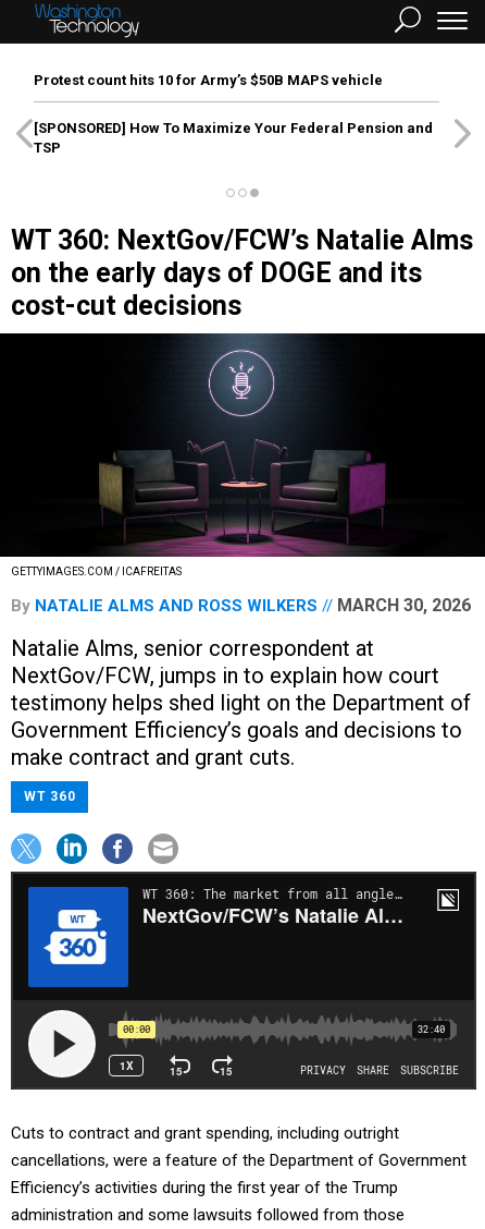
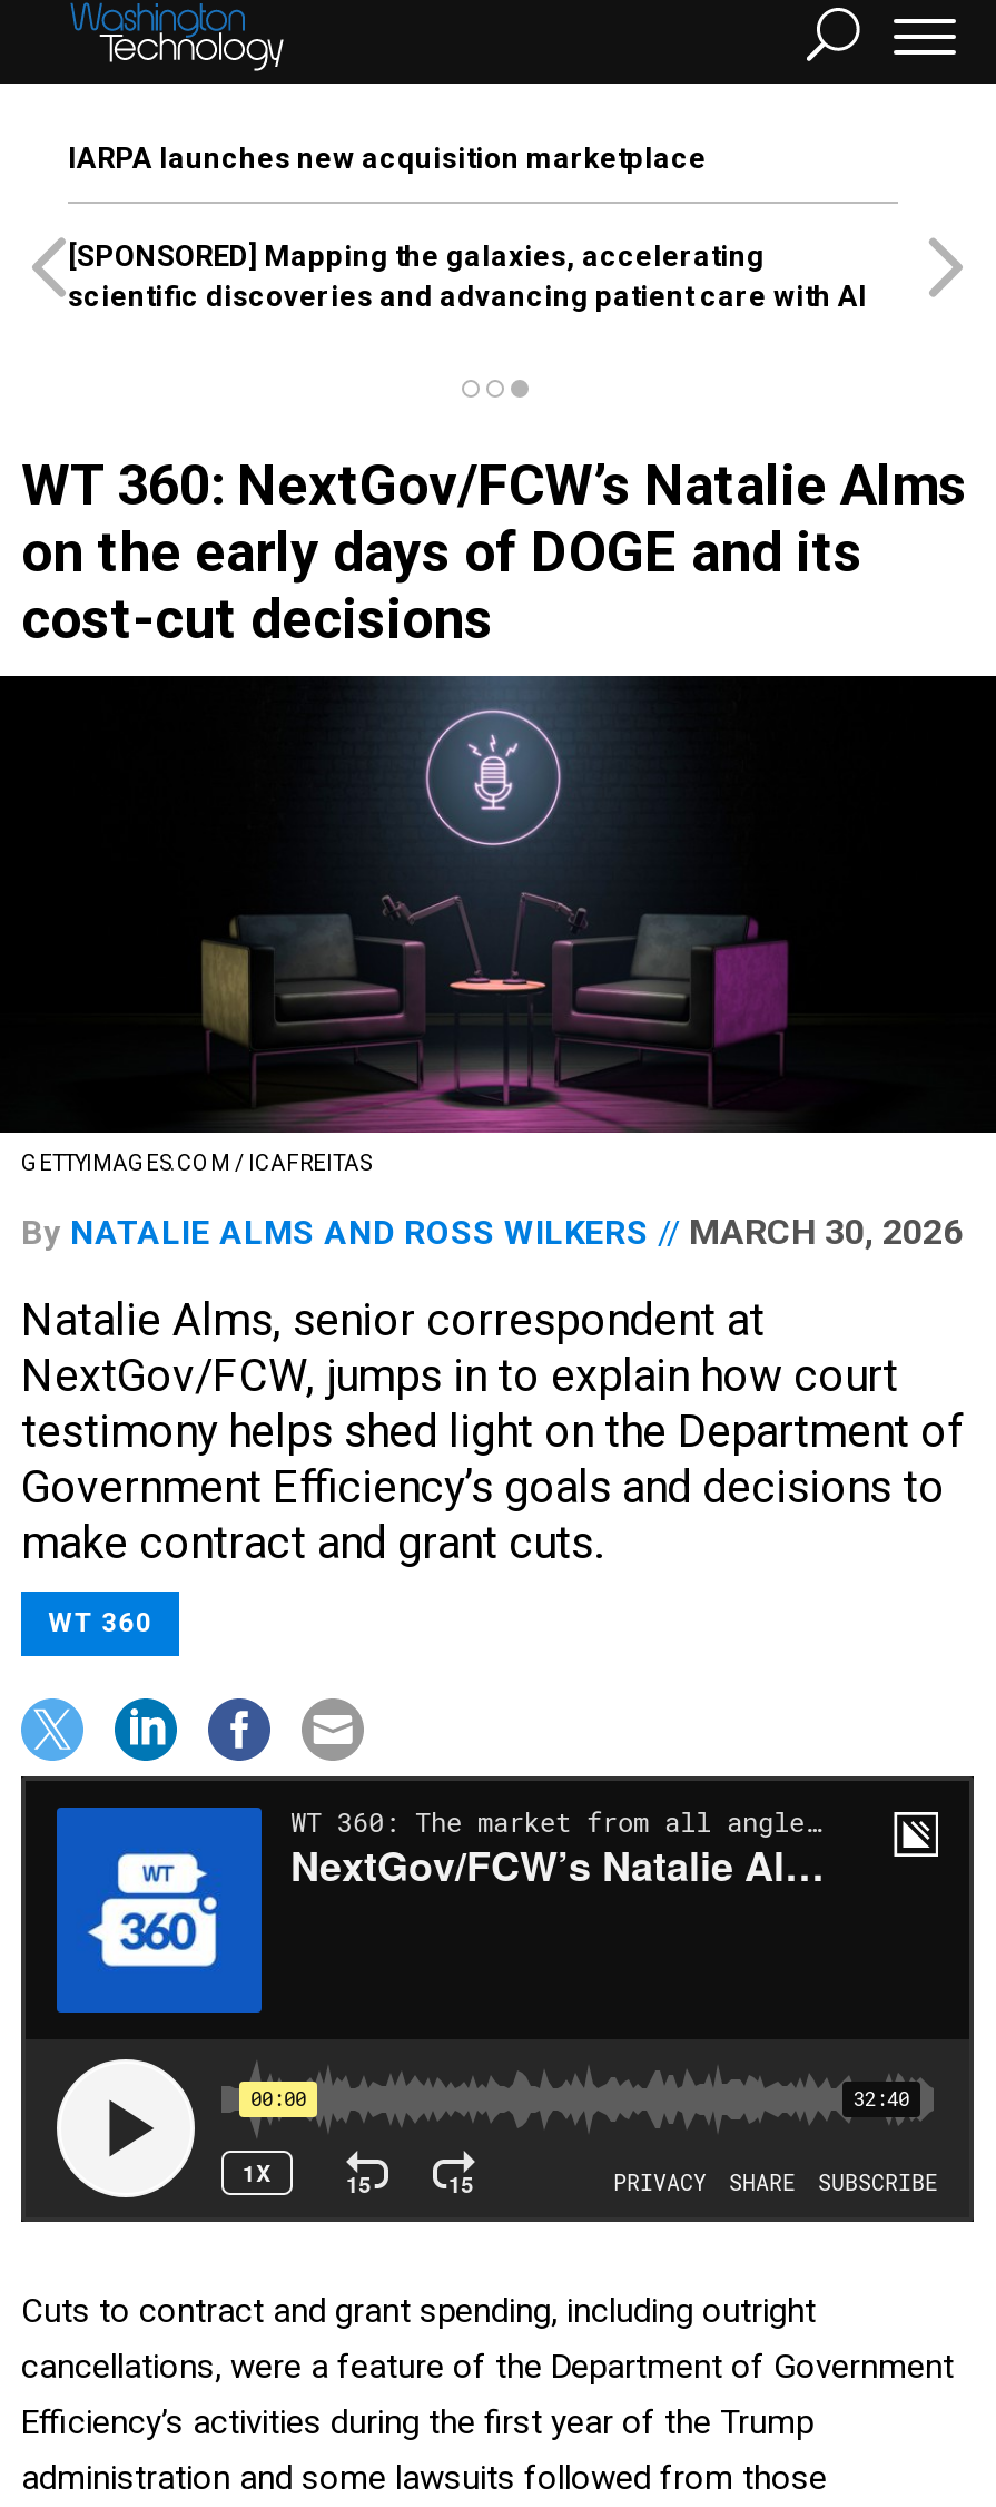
- Protest count hits 10 for Army’s $50B MAPS vehicle
+ IARPA launches new acquisition marketplace

- [SPONSORED] How To Maximize Your Federal Pension and
- TSP
+ [SPONSORED] Mapping the galaxies, accelerating
+ scientific discoveries and advancing patient care with AI
